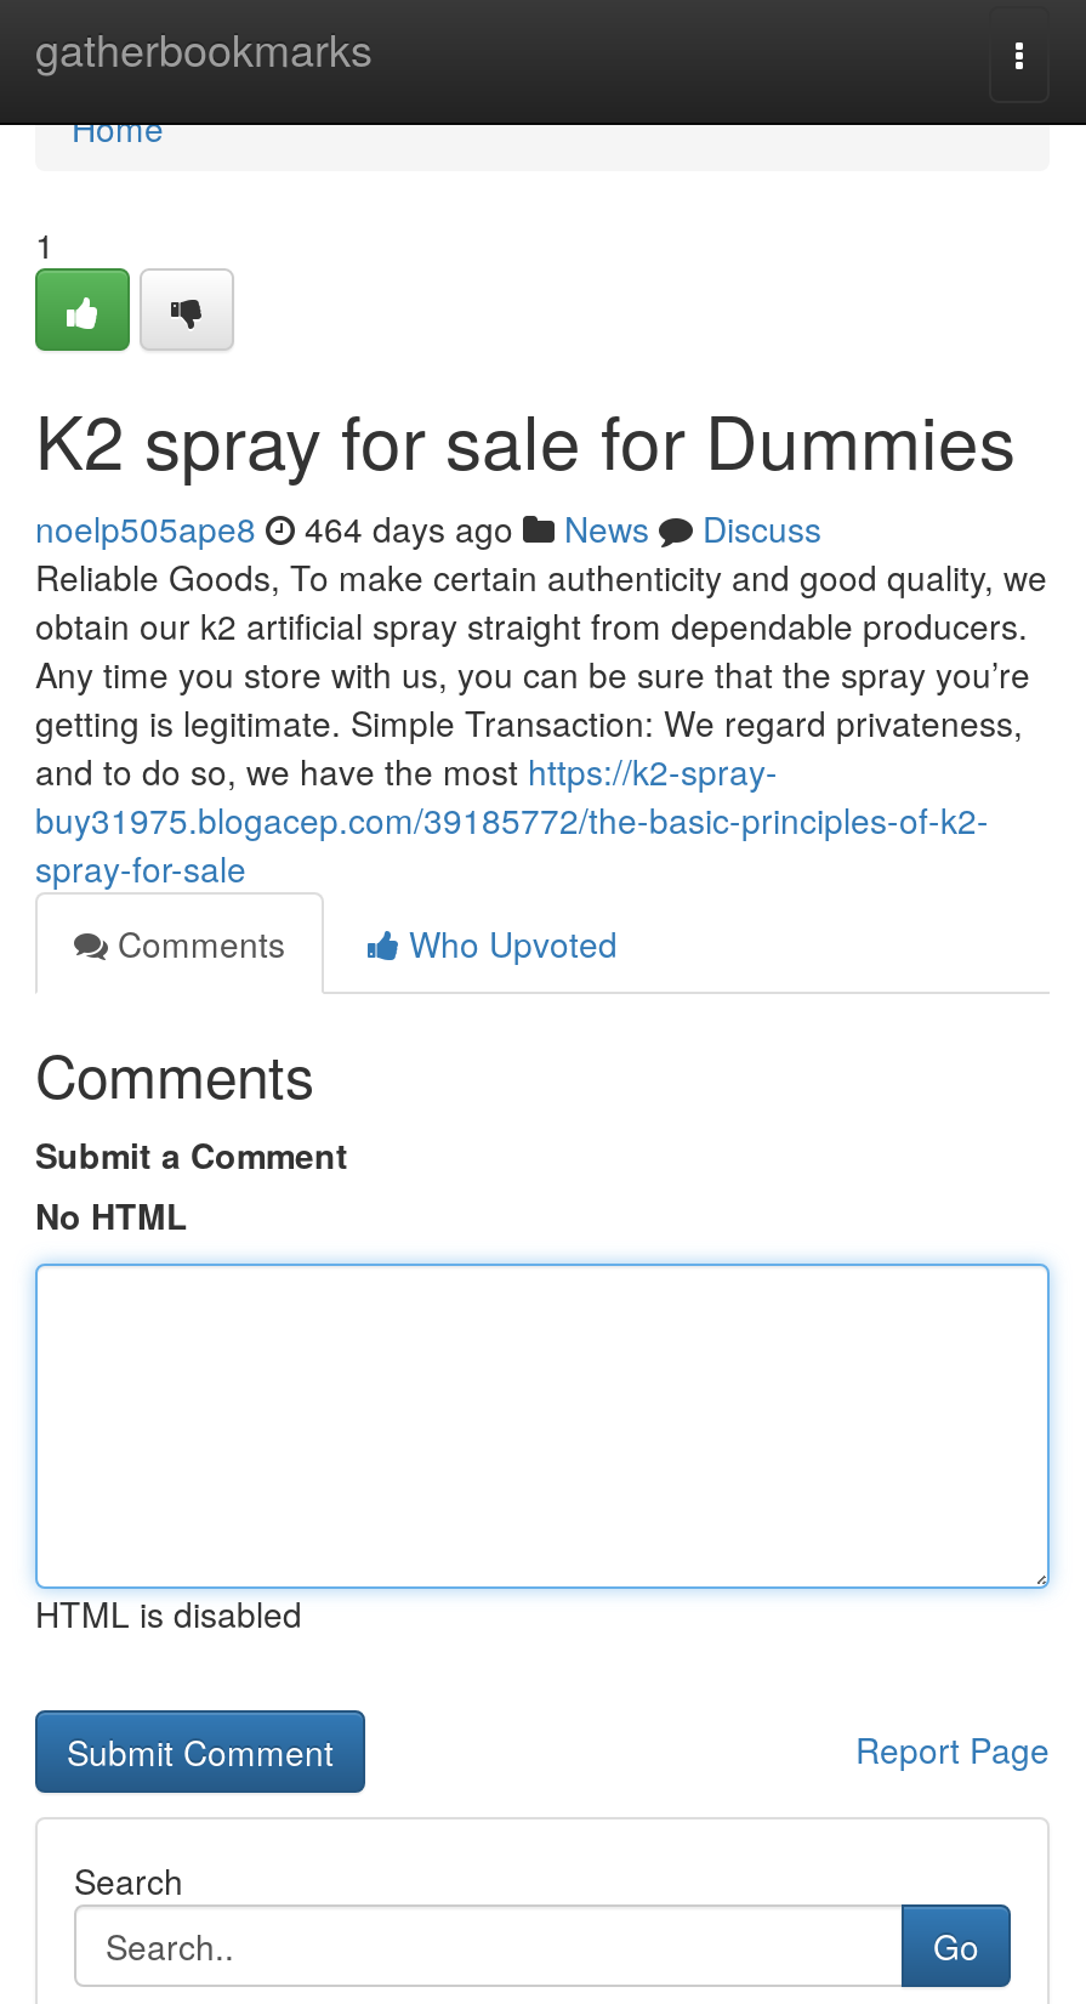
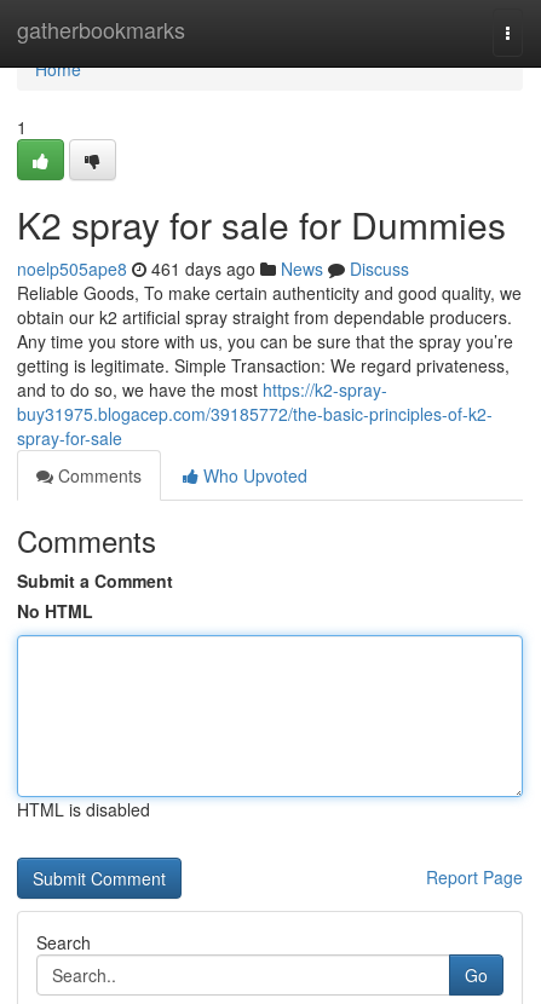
- noelp505ape8 464 days ago News Discuss
+ noelp505ape8 461 days ago News Discuss
